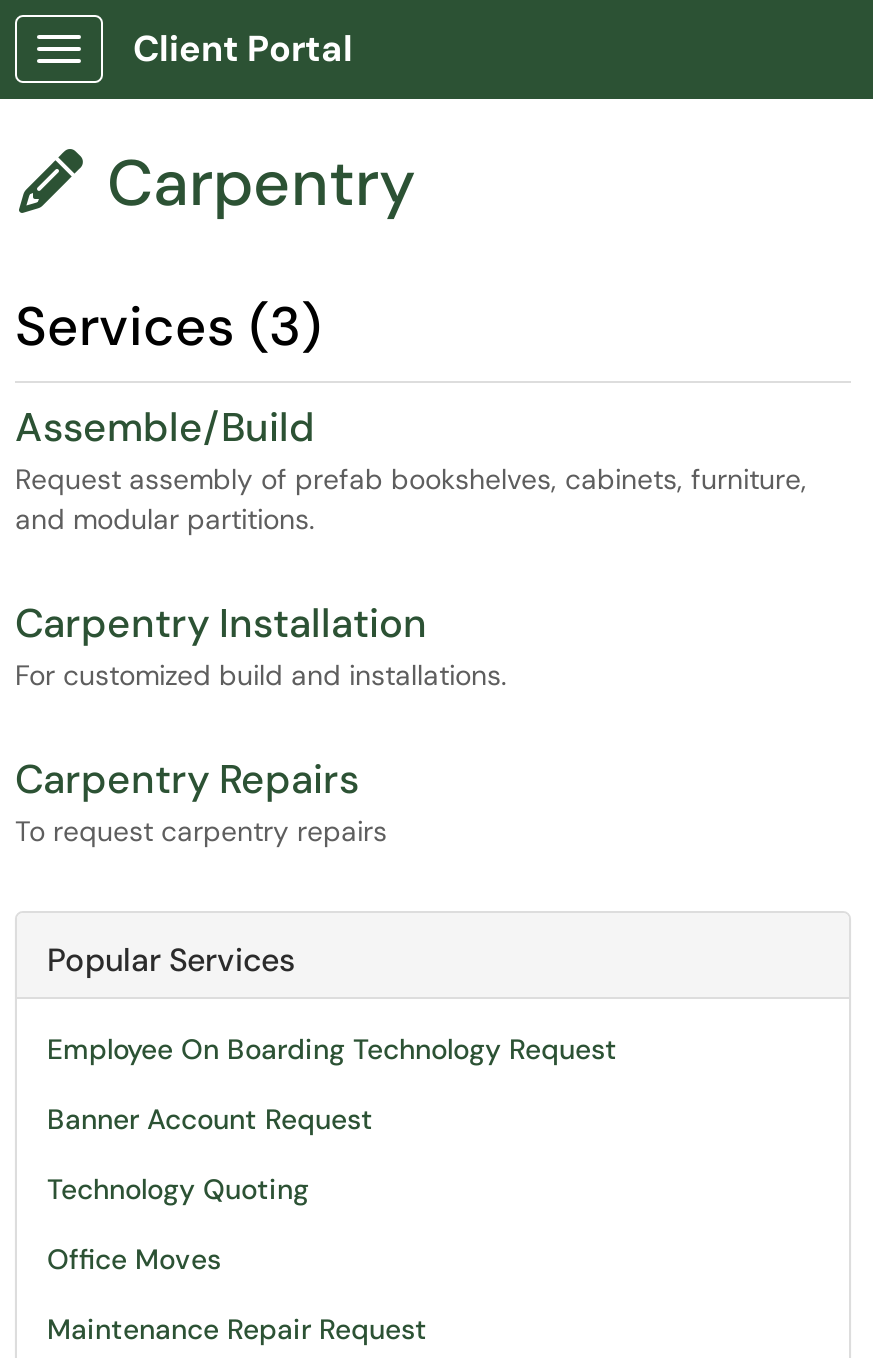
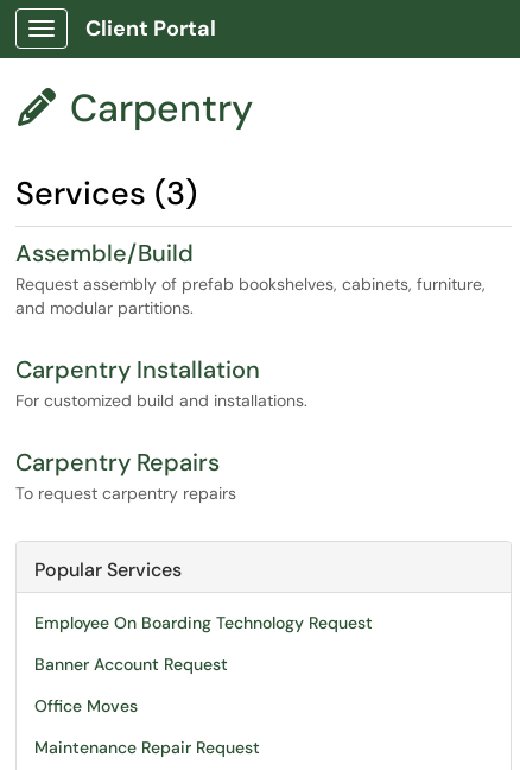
- Technology Quoting
